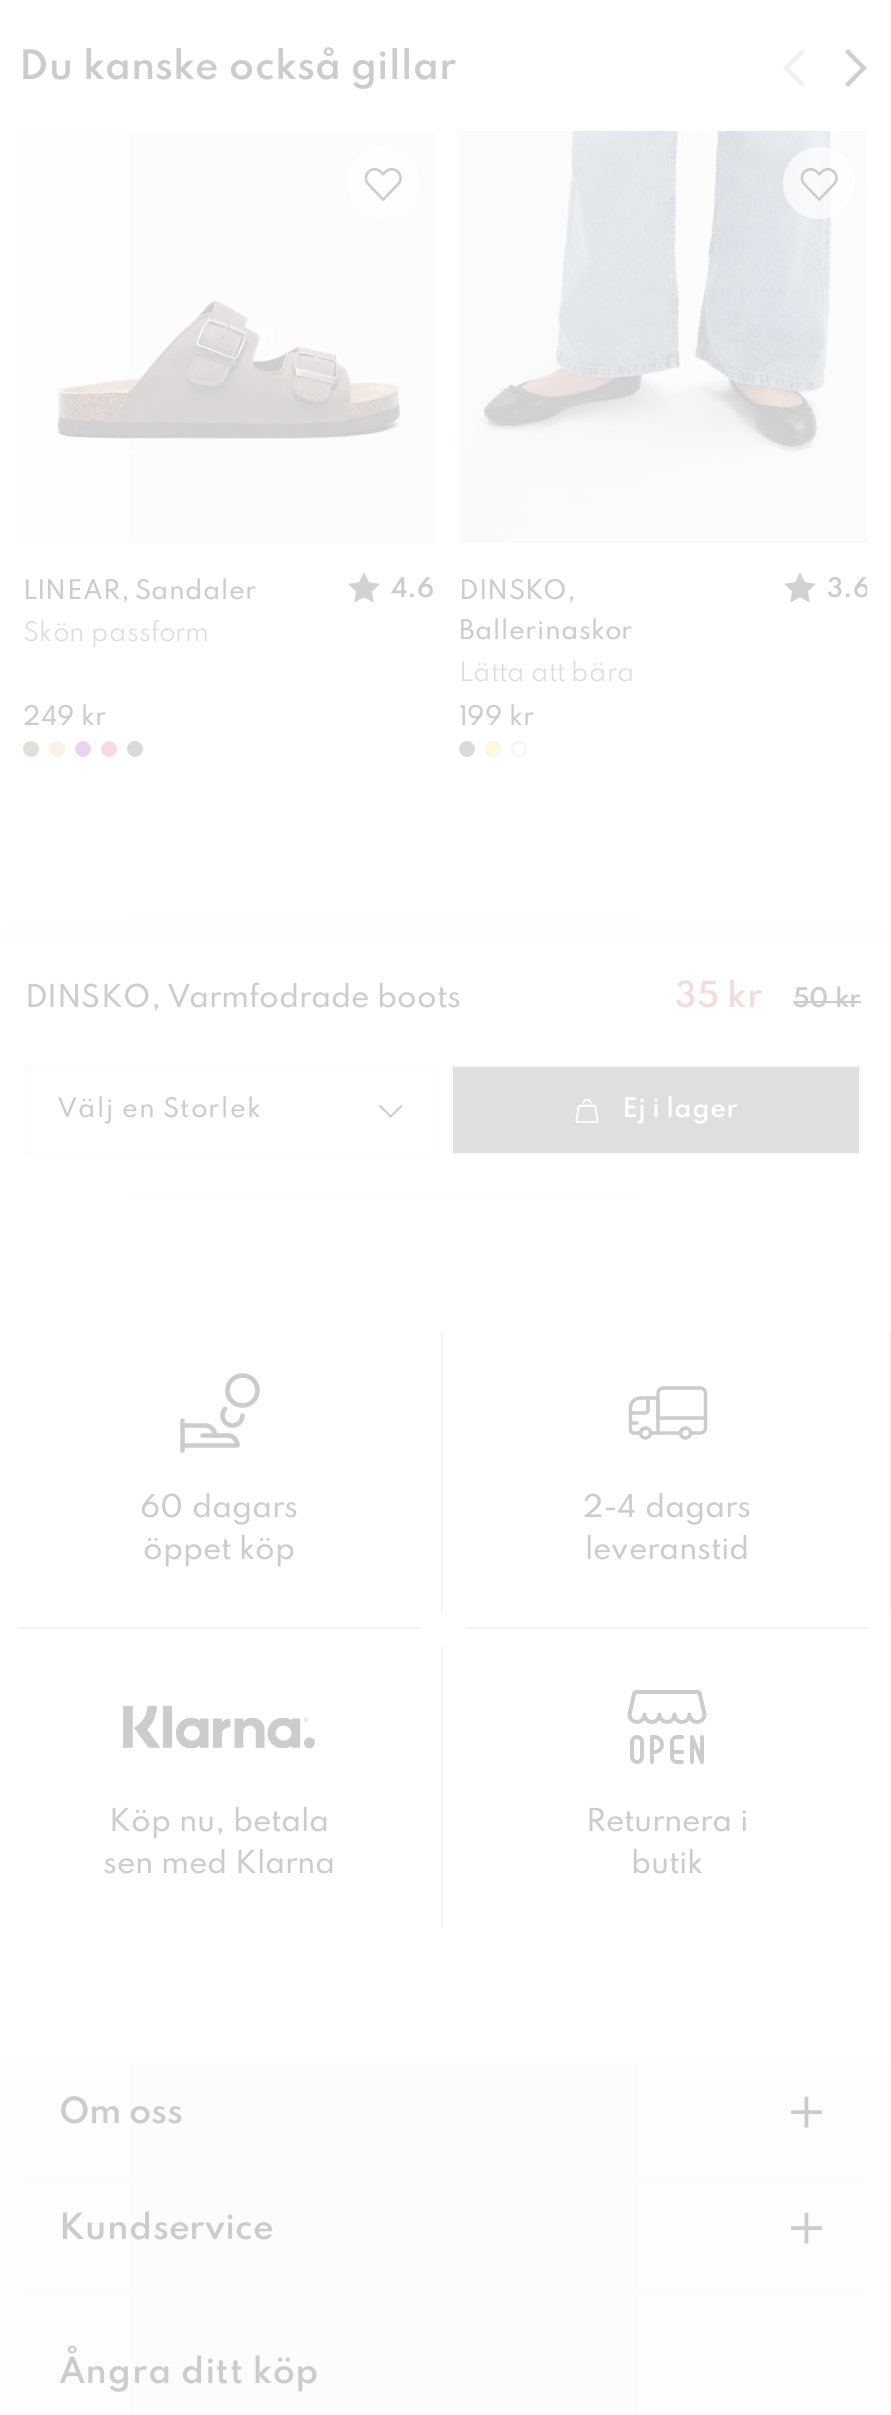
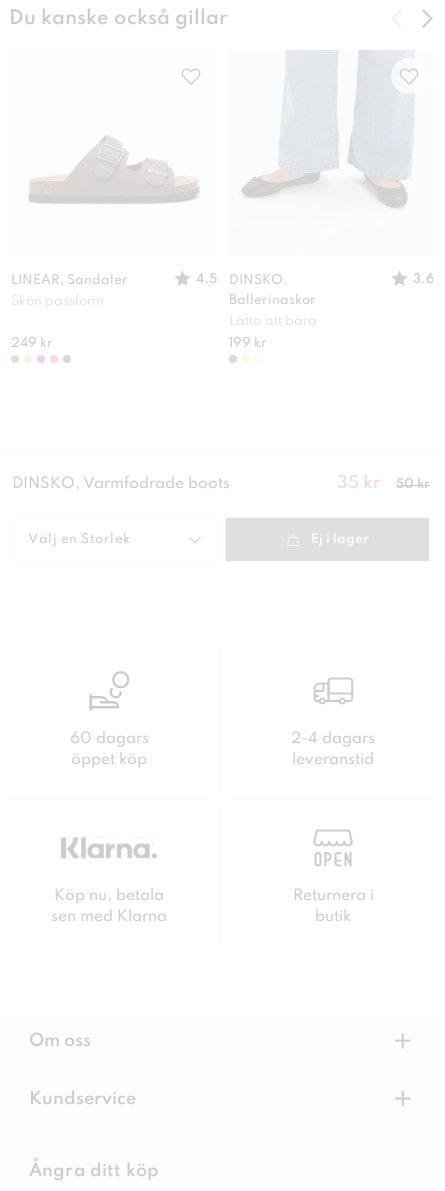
- 4.6 DINSKO,
+ 4.5 DINSKO,
